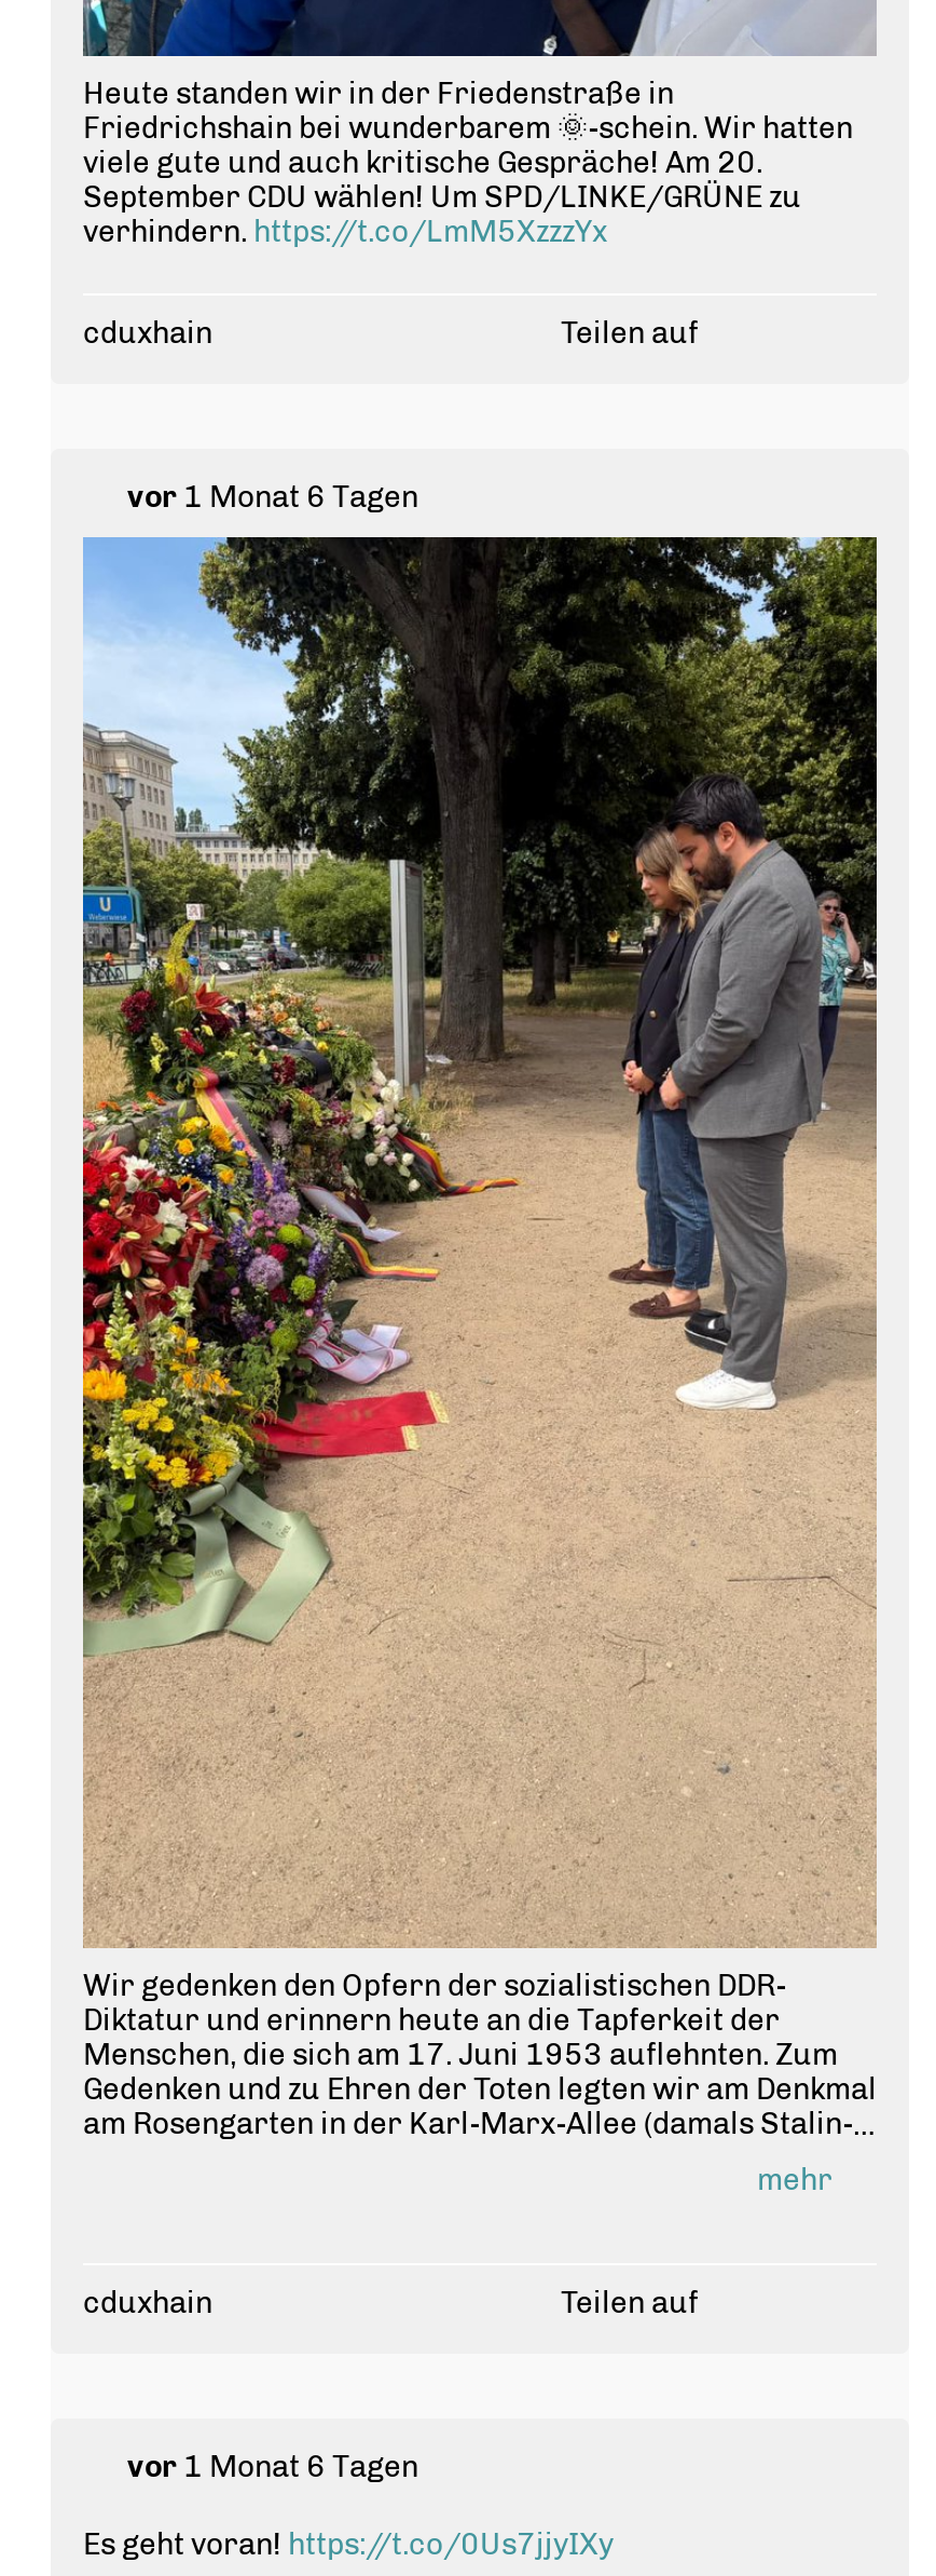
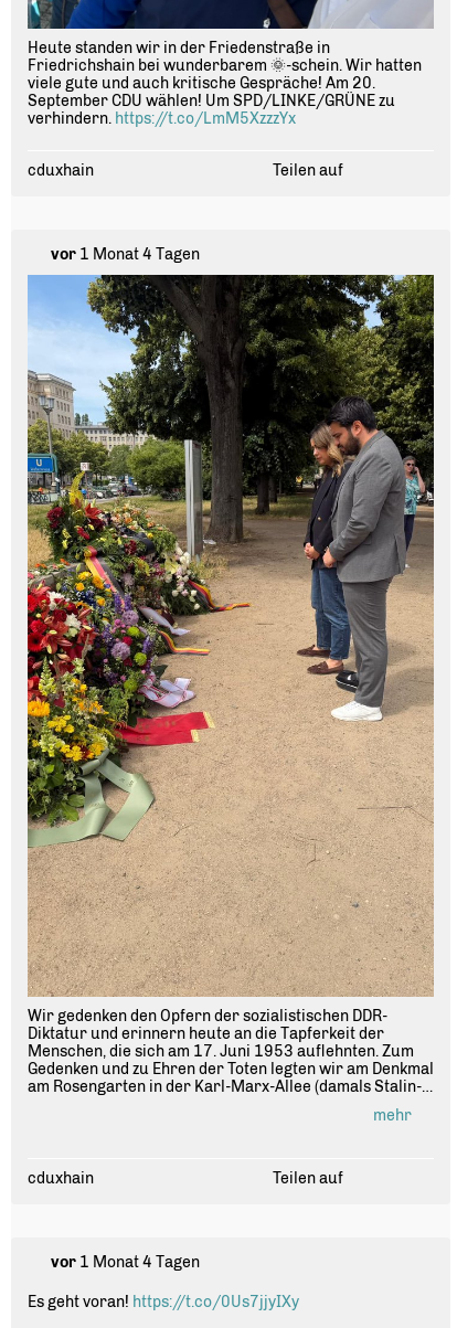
- vor 1 Monat 6 Tagen
+ vor 1 Monat 4 Tagen

- vor 1 Monat 6 Tagen
+ vor 1 Monat 4 Tagen
